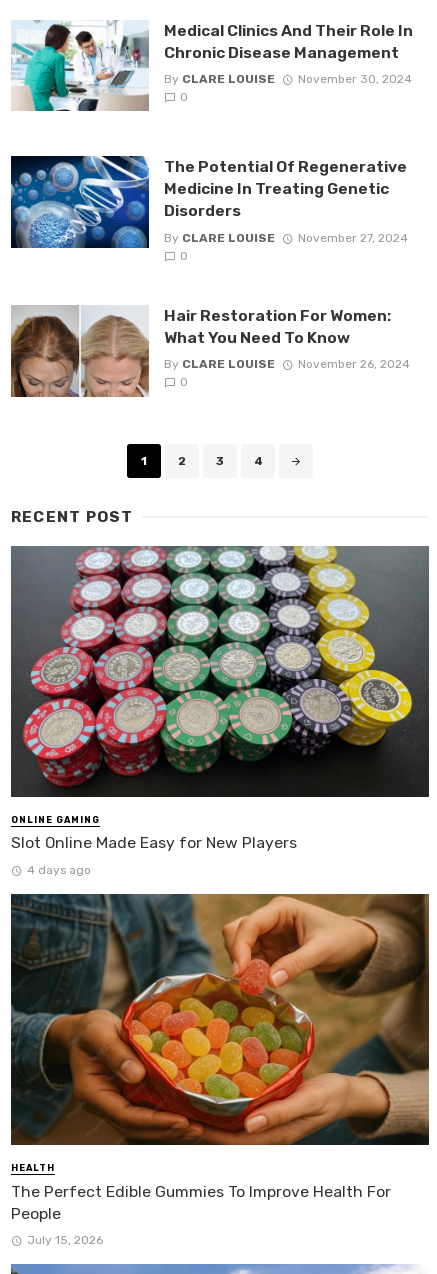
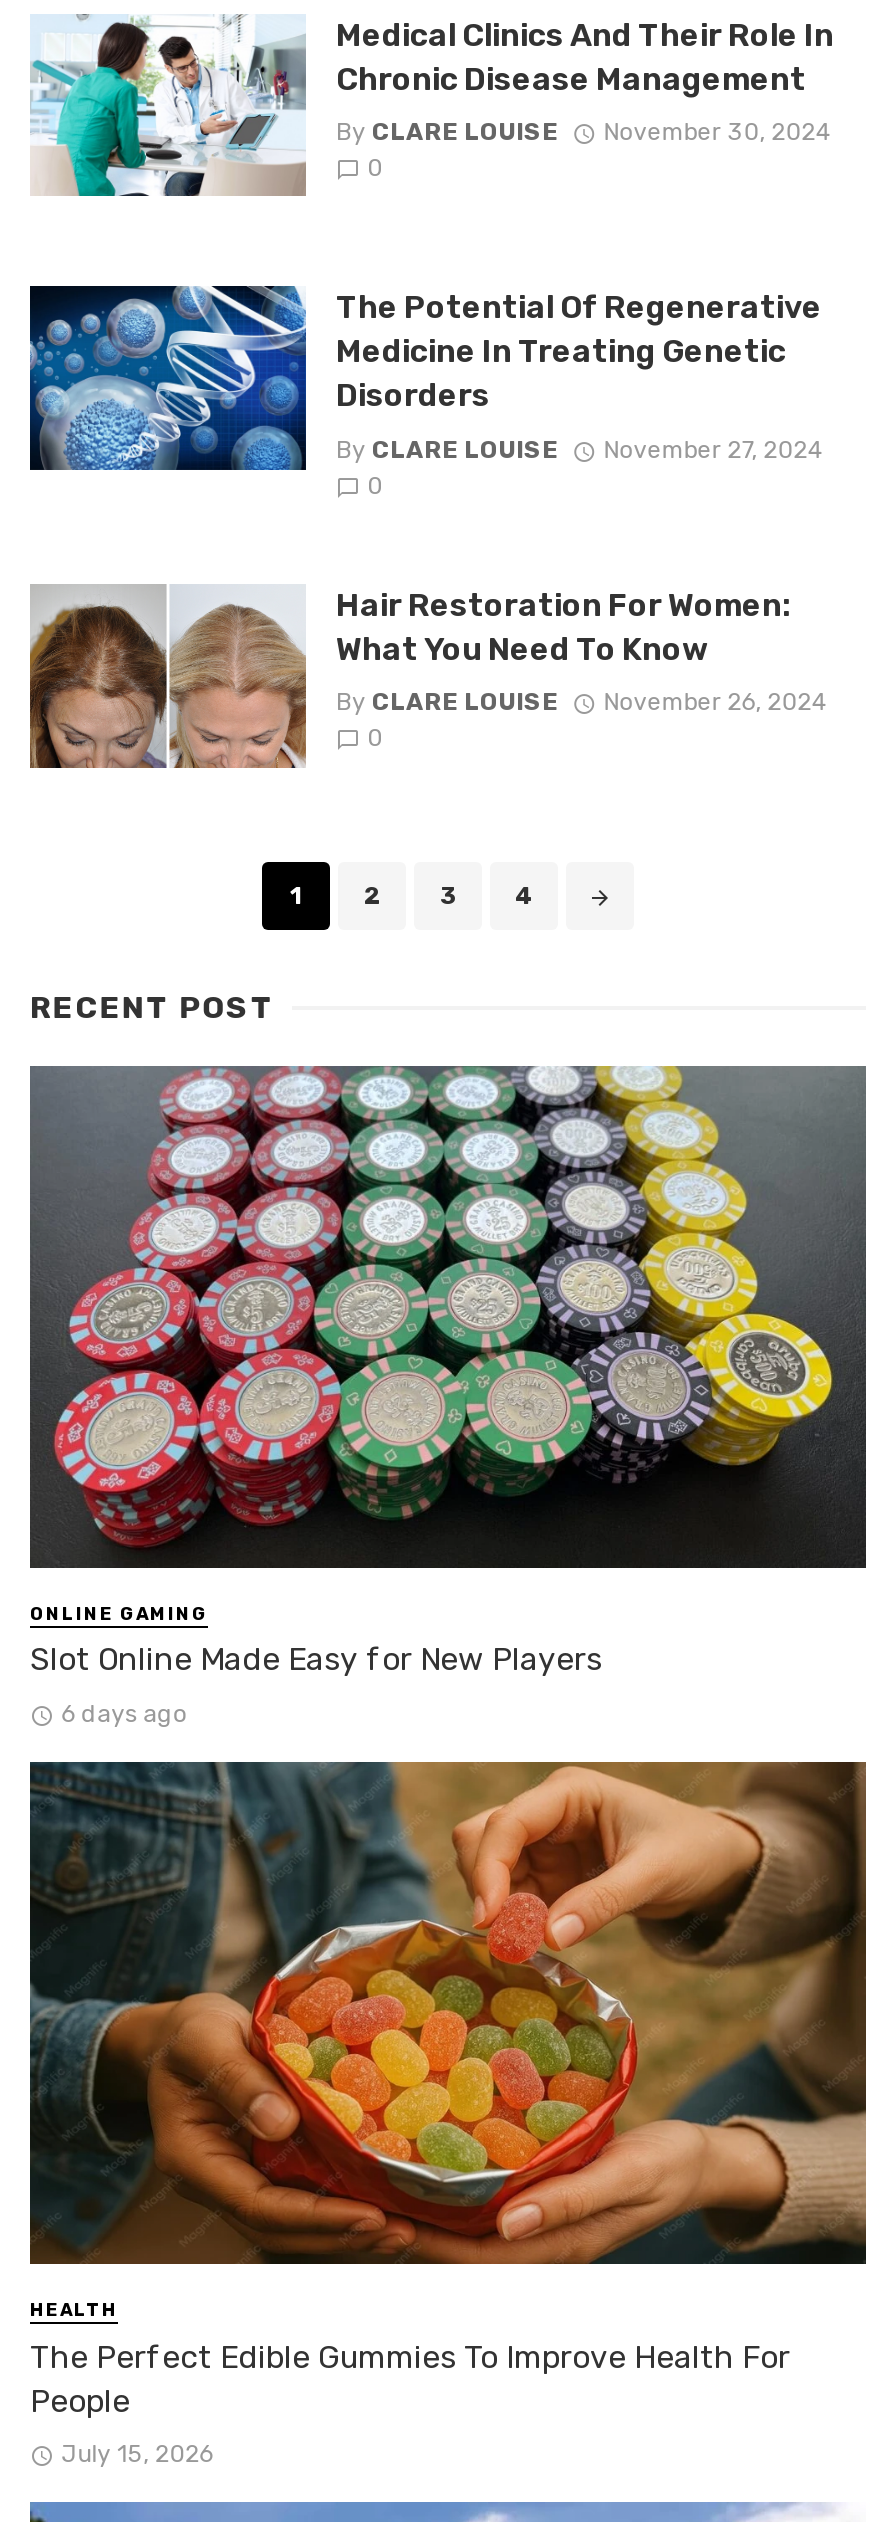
- 4 days ago
+ 6 days ago
